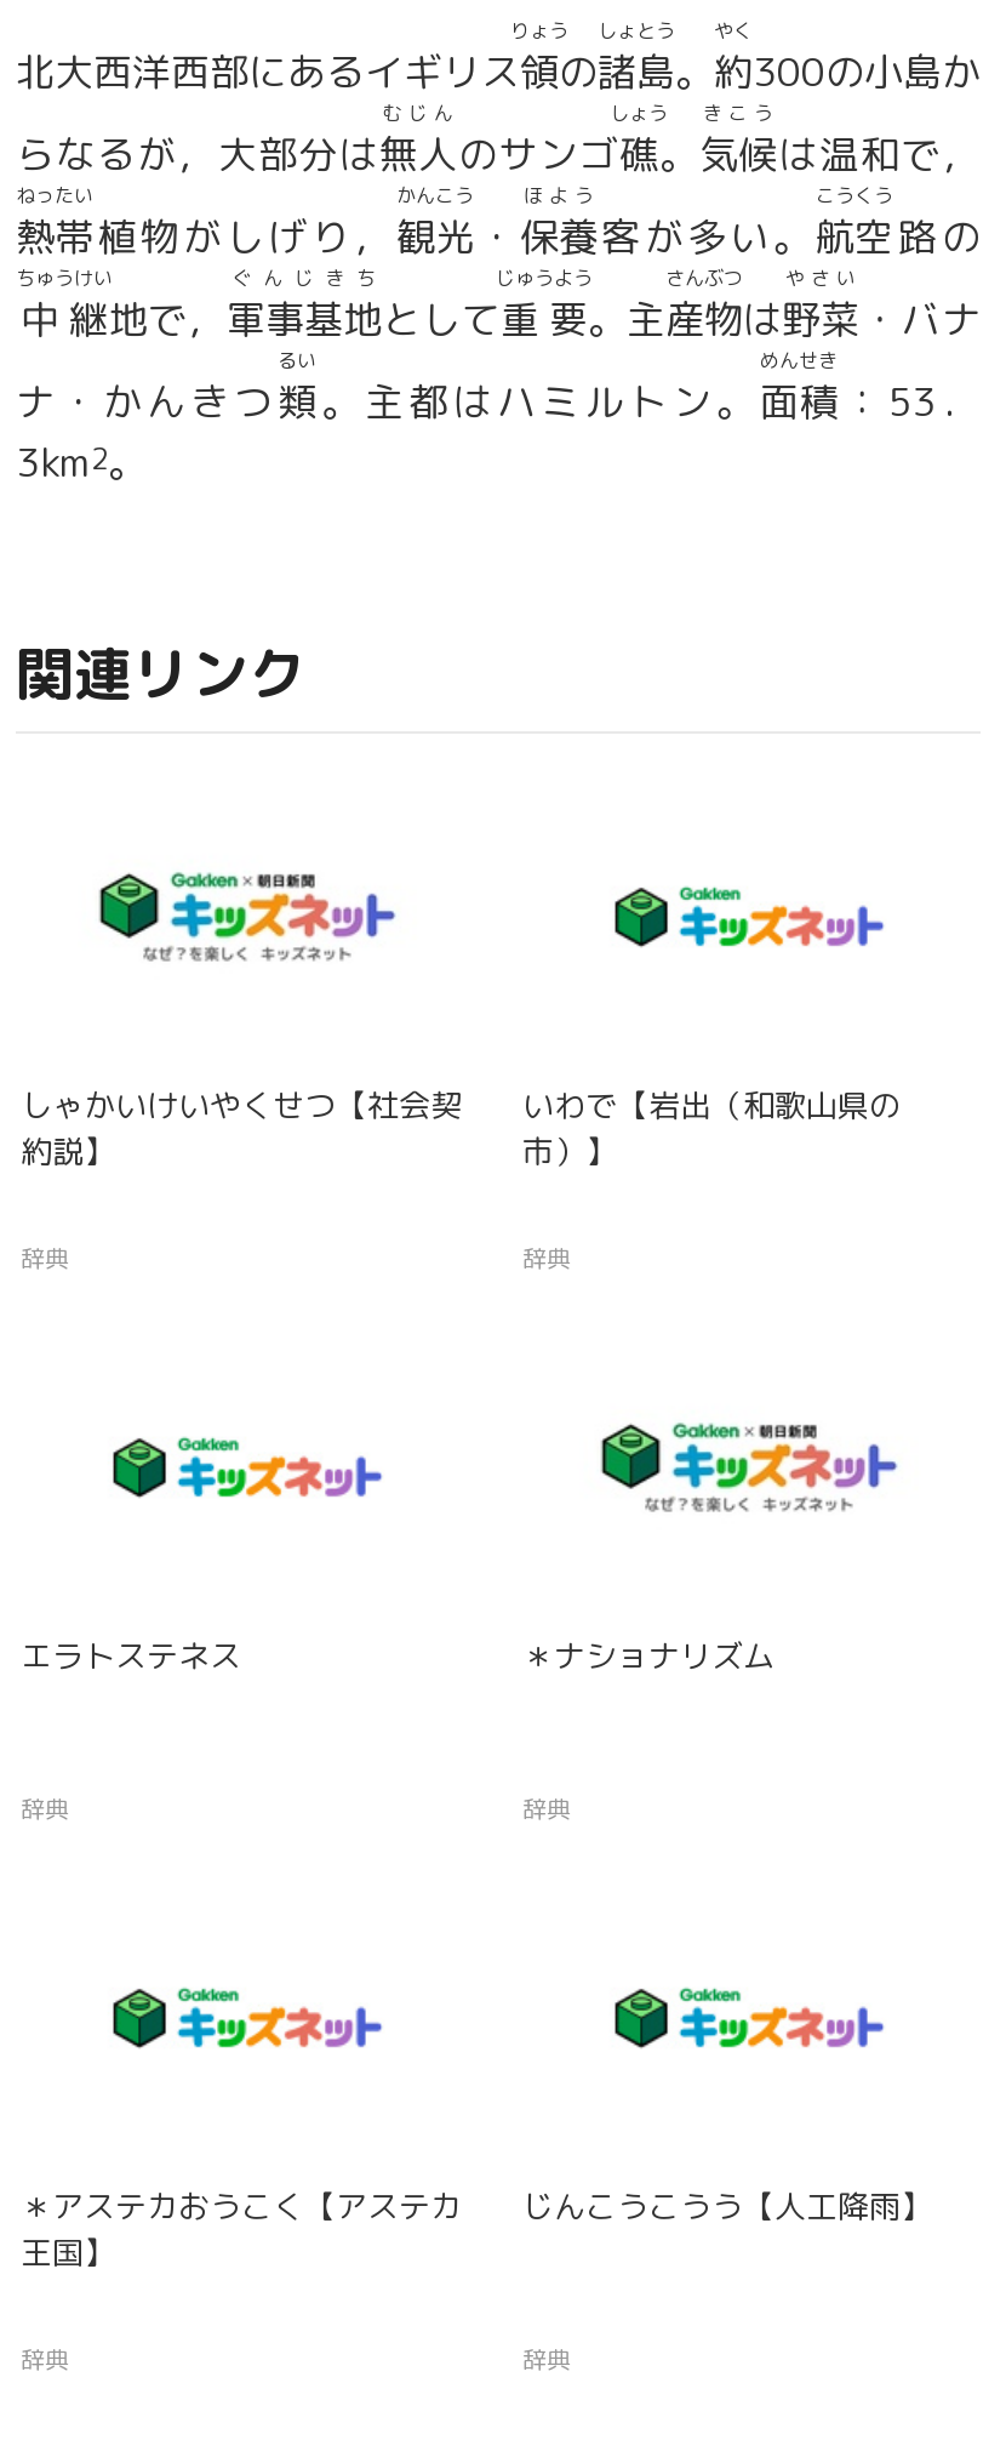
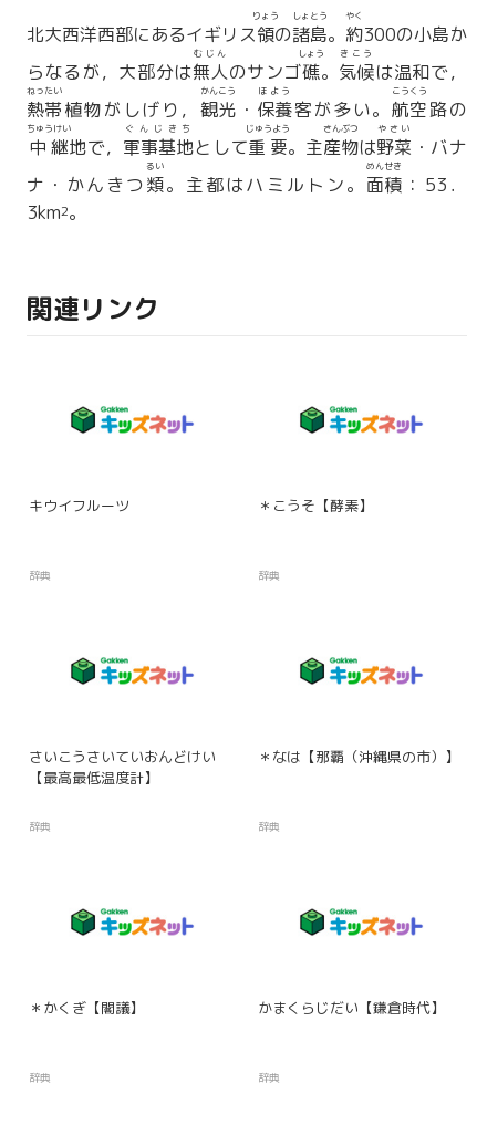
- [image]
+ [image]

- しゃかいけいやくせつ【社会契
- 約説】
+ キウイフルーツ

- いわで【岩出（和歌山県の
- 市）】
+ ＊こうそ【酵素】

- [image]
+ [image]

- エラトステネス
+ さいこうさいていおんどけい
+ 【最高最低温度計】

- ＊ナショナリズム
+ ＊なは【那覇（沖縄県の市）】

- ＊アステカおうこく【アステカ
- 王国】
+ ＊かくぎ【閣議】

- じんこうこうう【人工降雨】
+ かまくらじだい【鎌倉時代】
